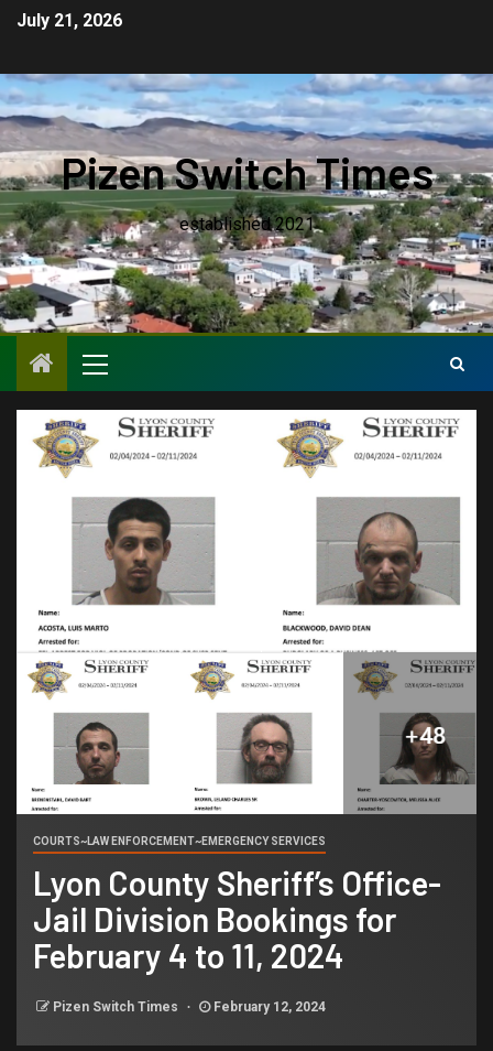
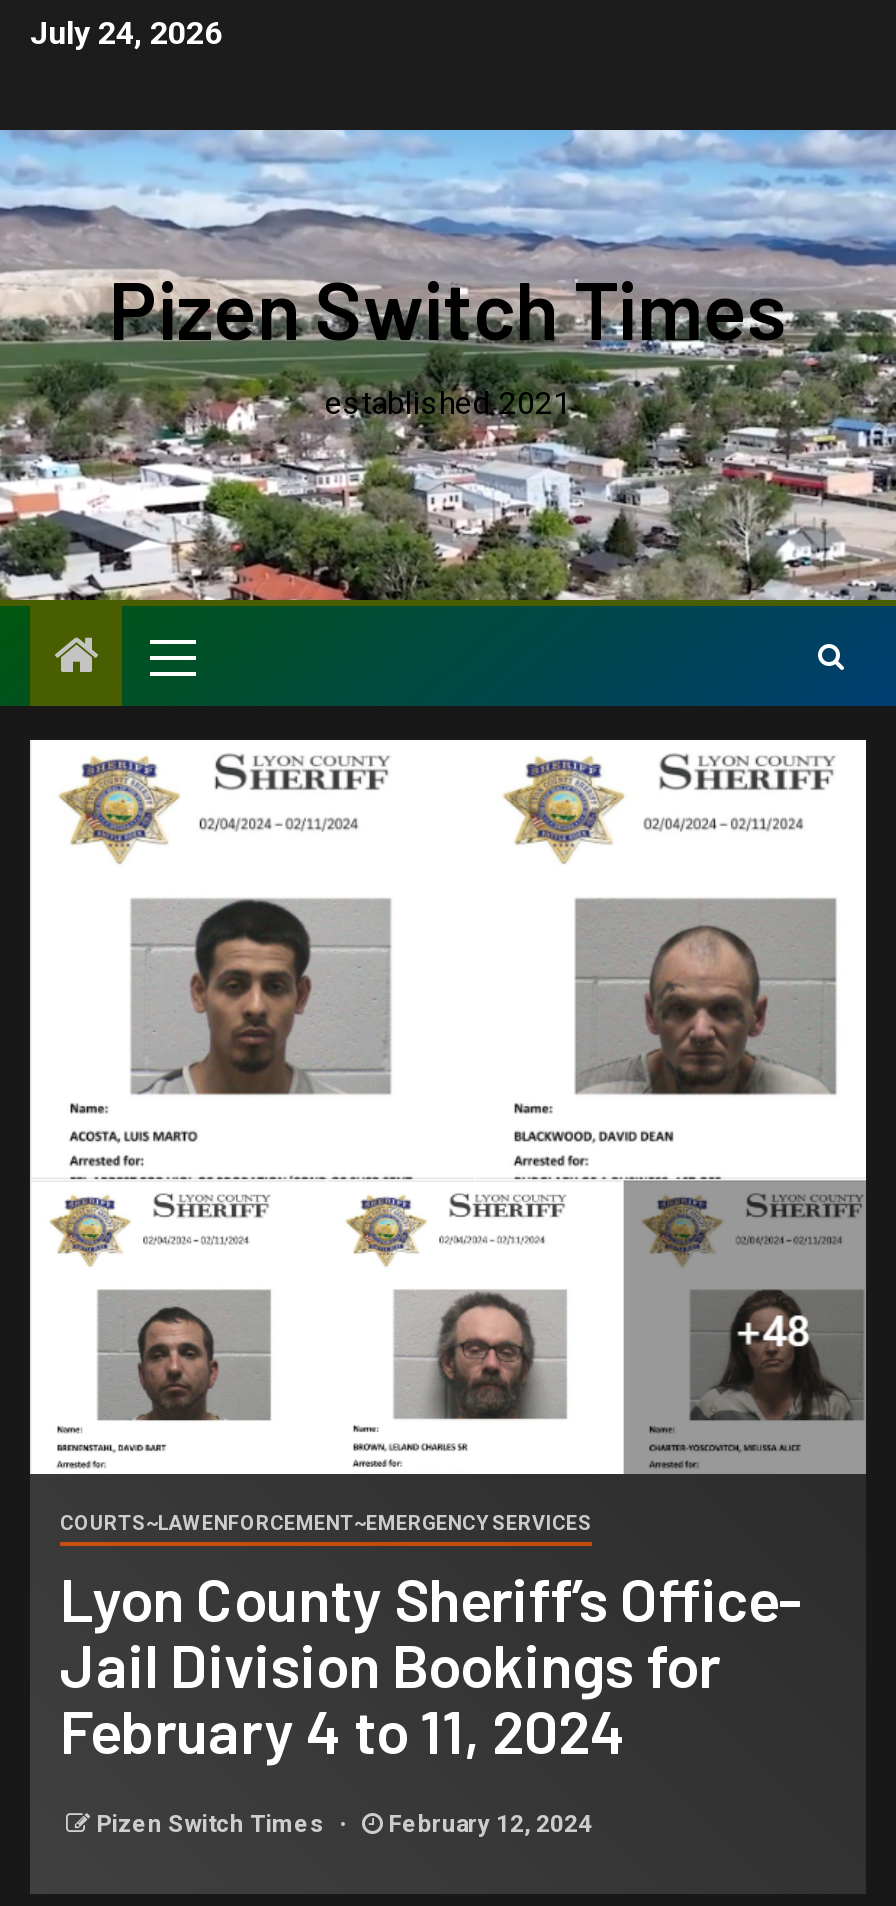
- July 21, 2026
+ July 24, 2026
